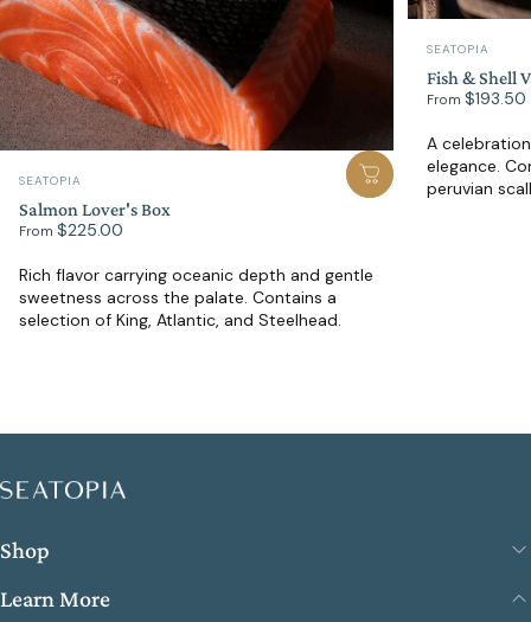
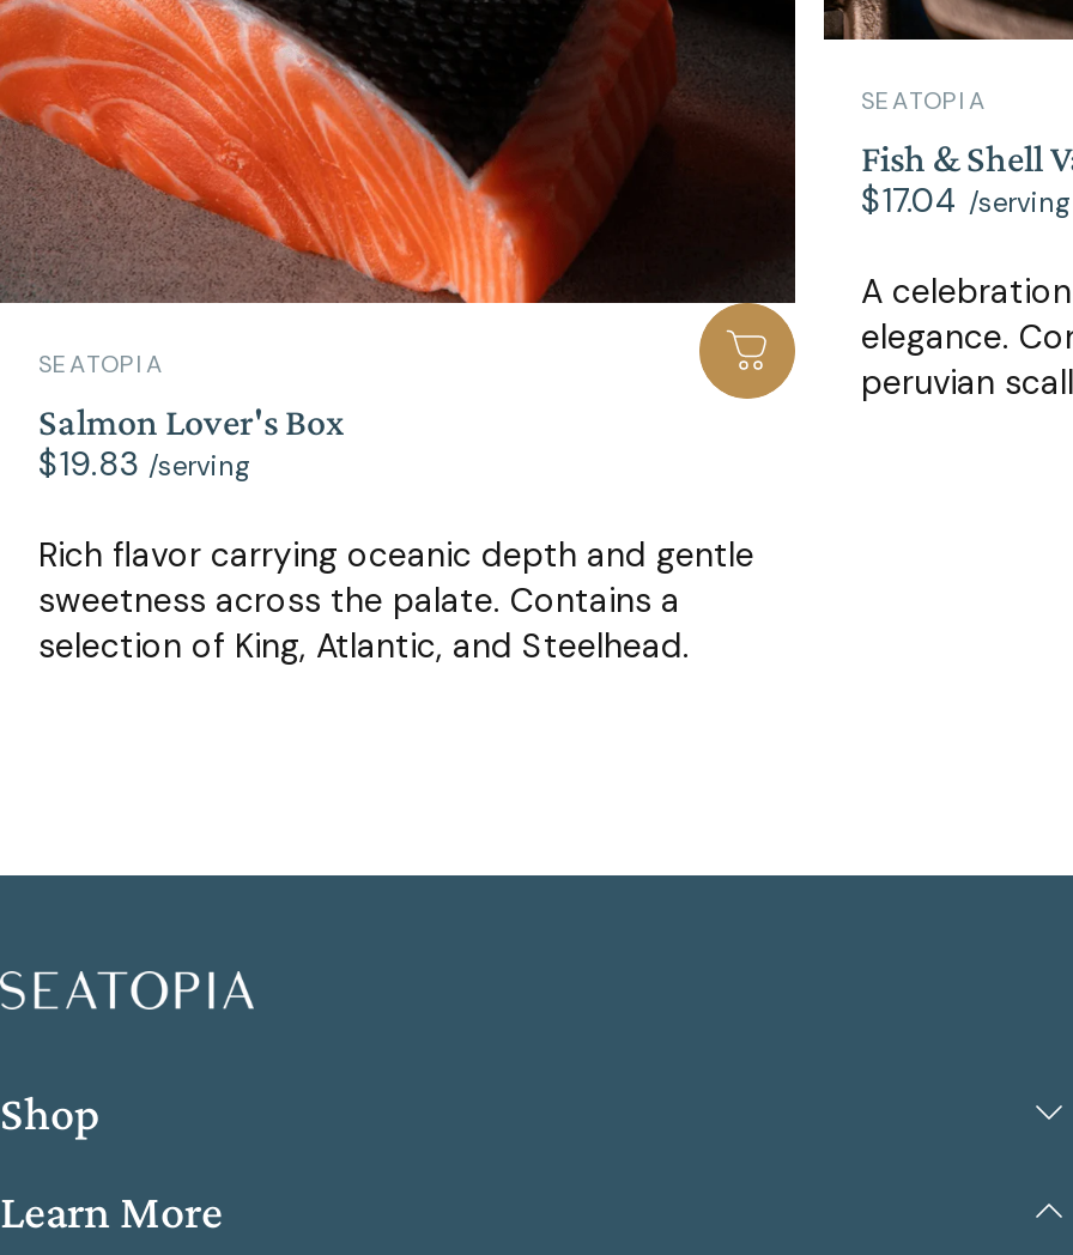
- From $193.50
+ $17.04 /serving

- From $225.00
+ $19.83 /serving
